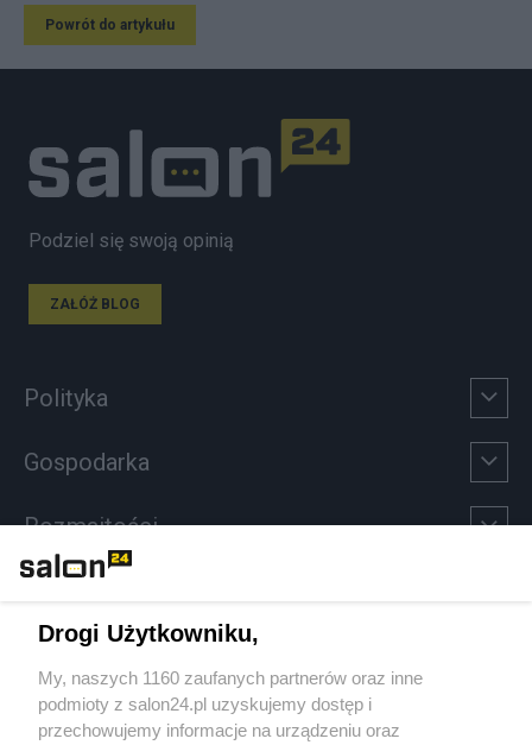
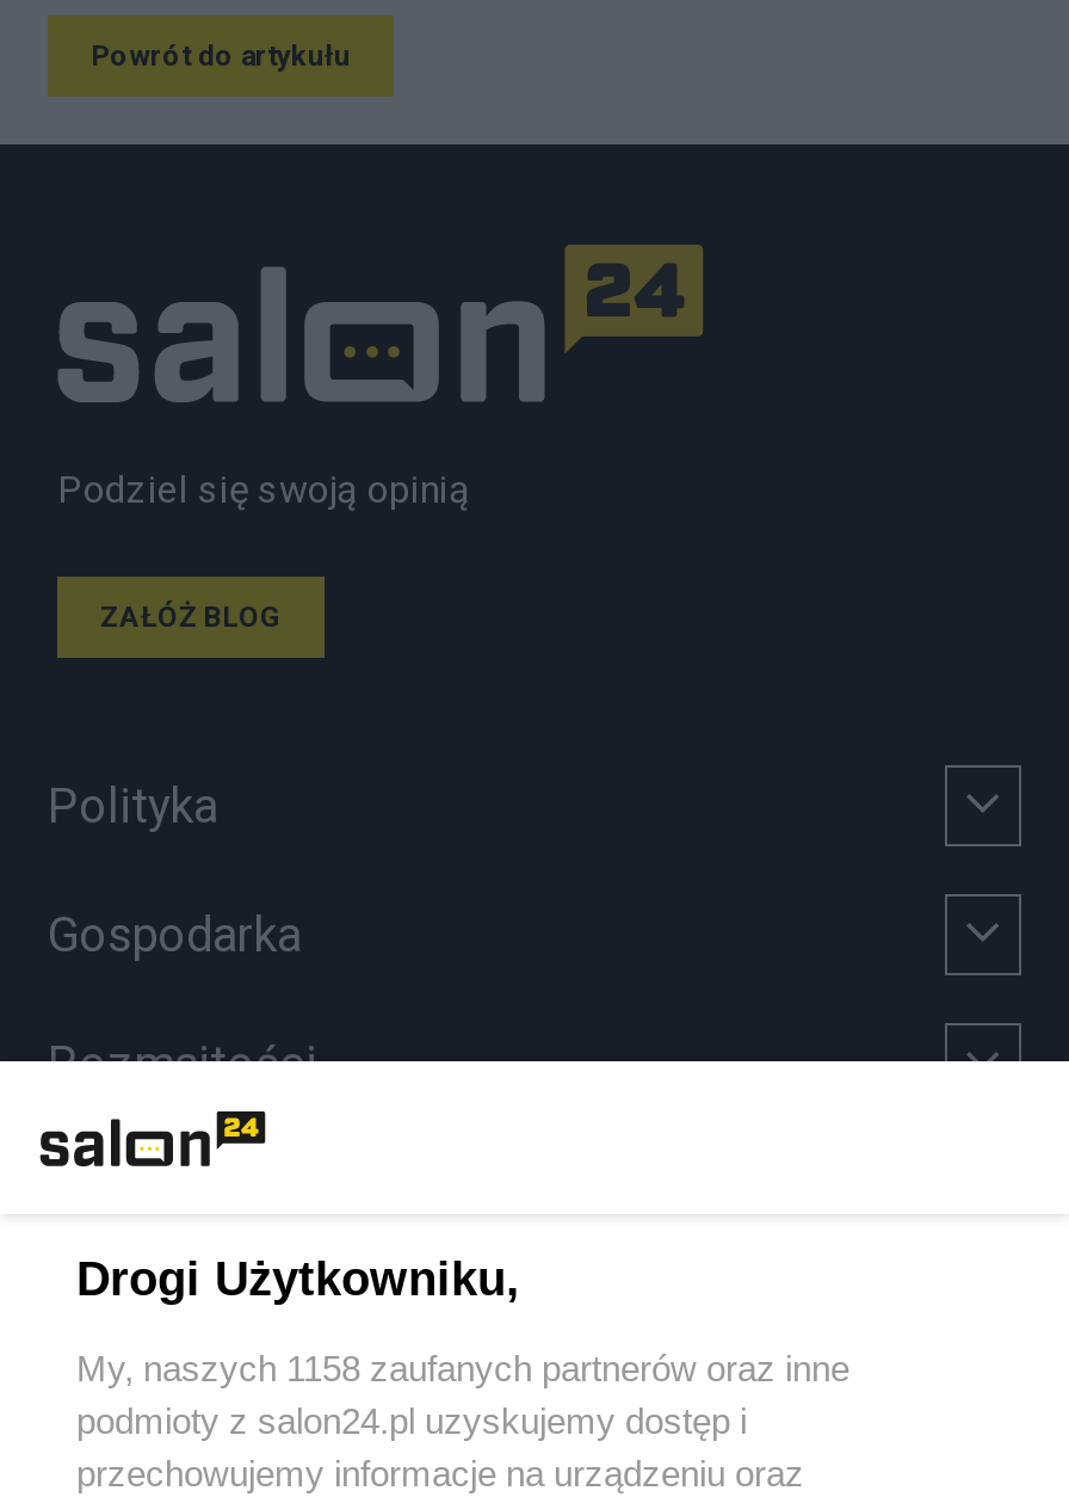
- My, naszych 1160 zaufanych partnerów oraz inne
+ My, naszych 1158 zaufanych partnerów oraz inne
